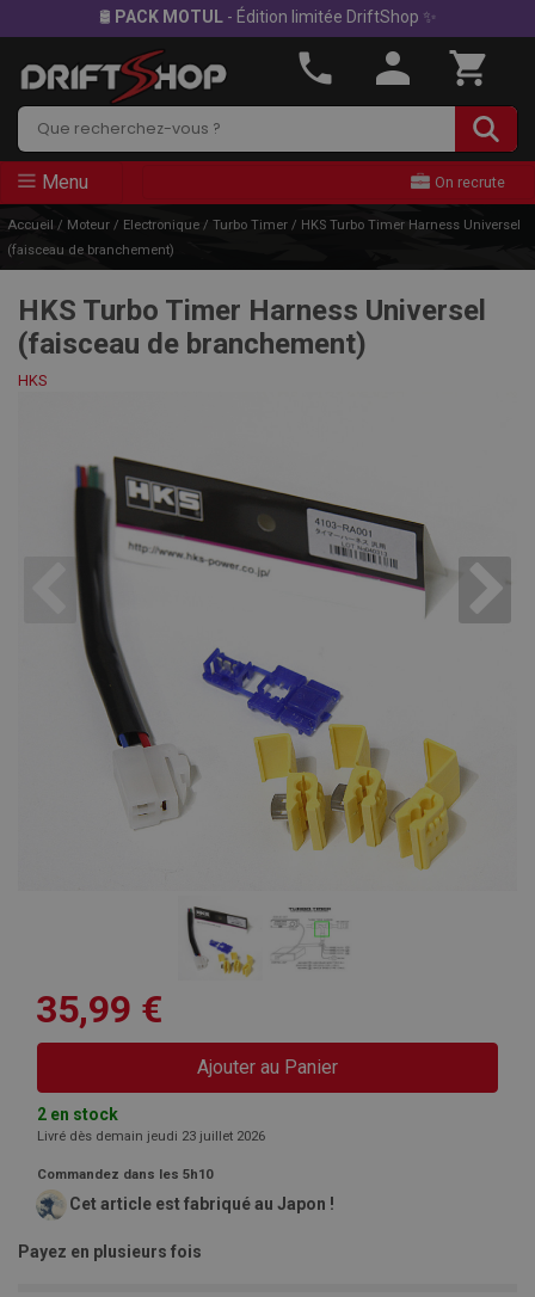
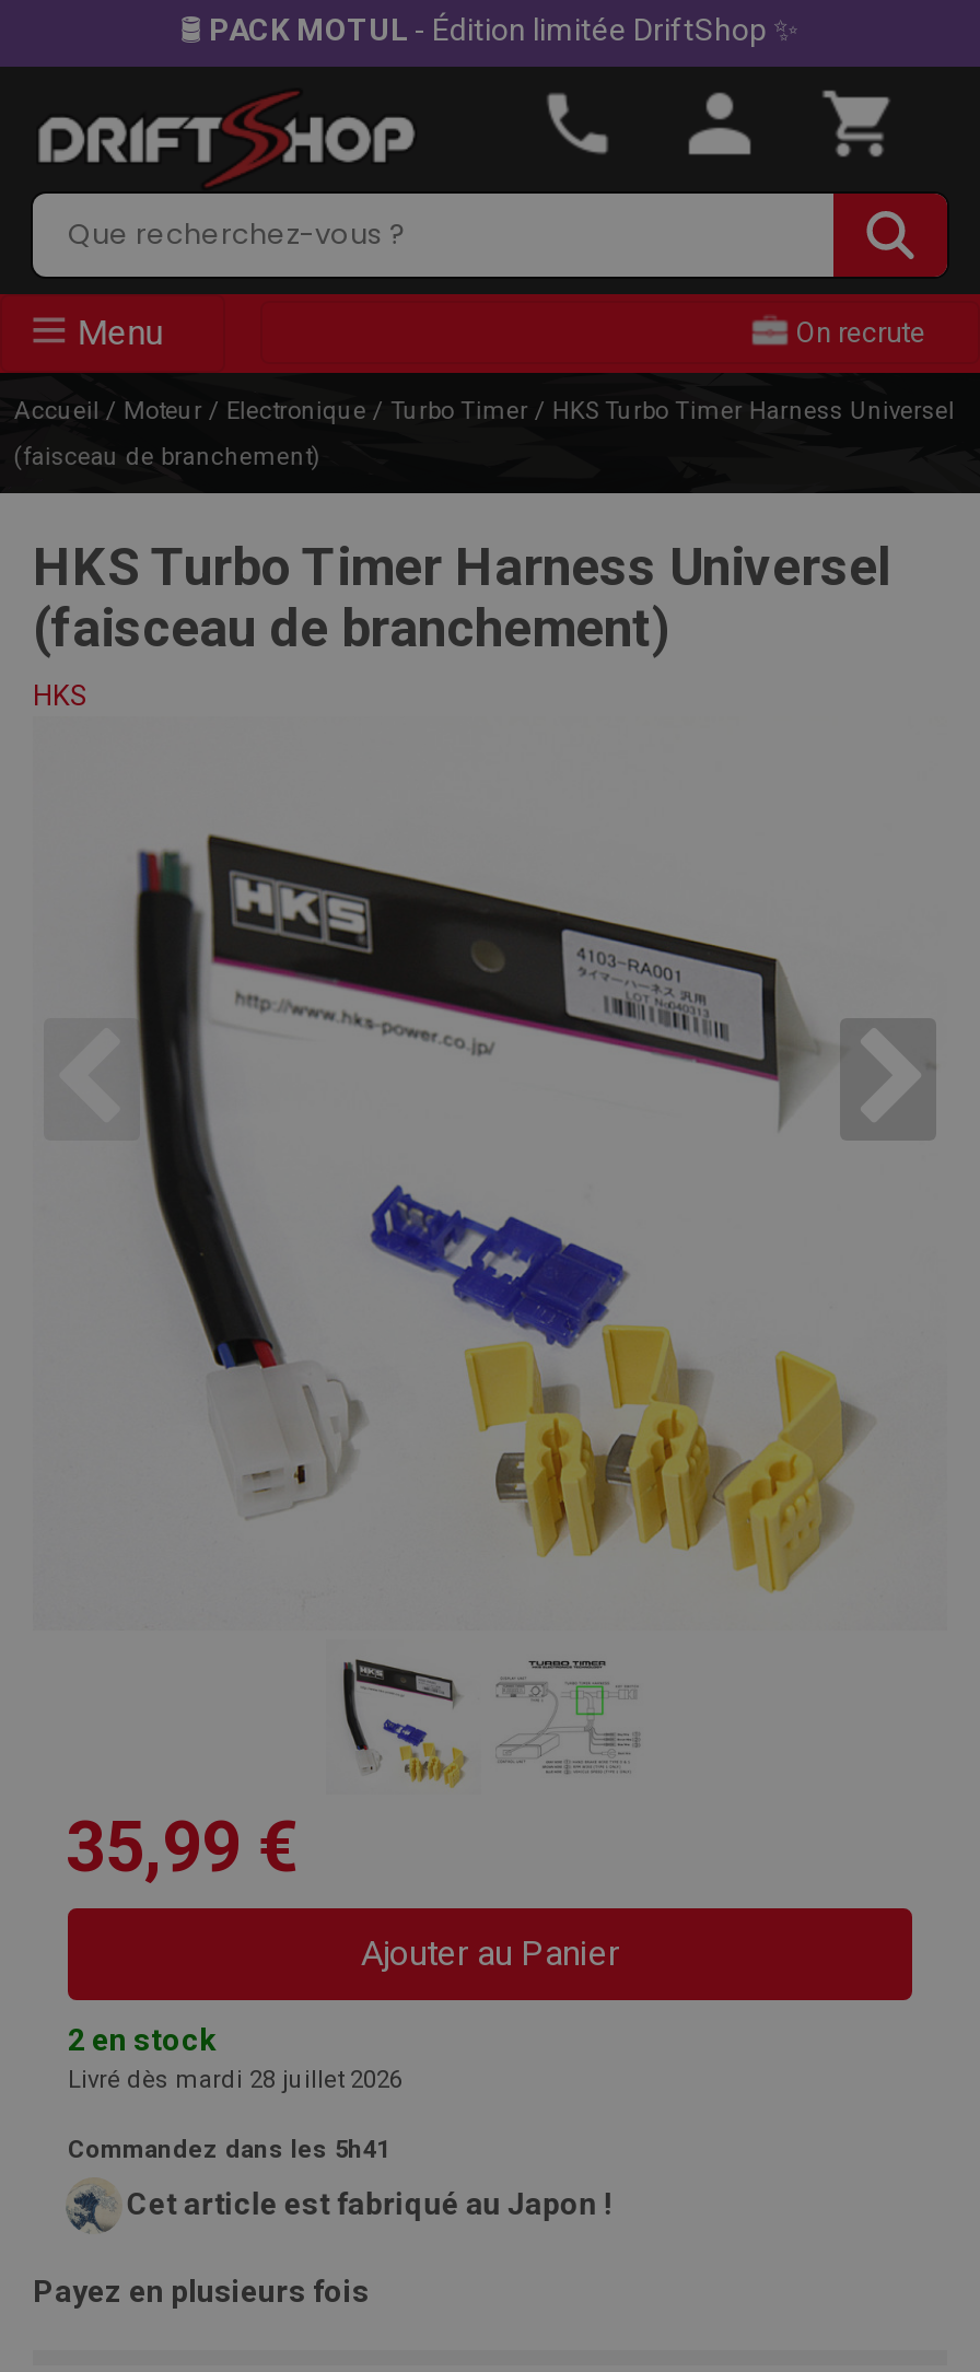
- Livré dès demain jeudi 23 juillet 2026
+ Livré dès mardi 28 juillet 2026

- Commandez dans les 5h10
+ Commandez dans les 5h41
